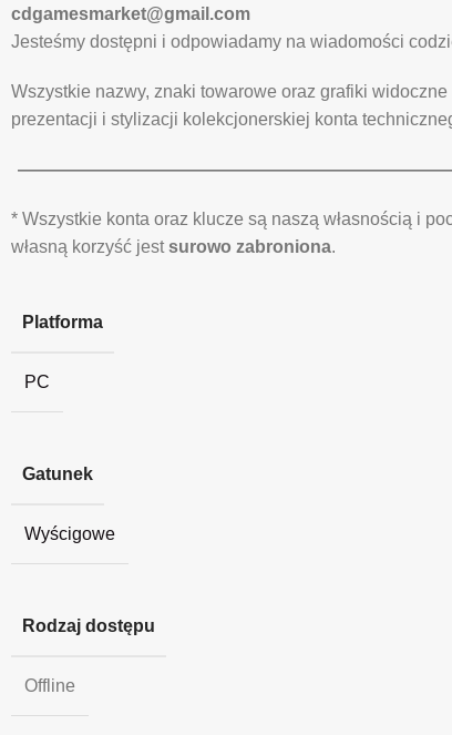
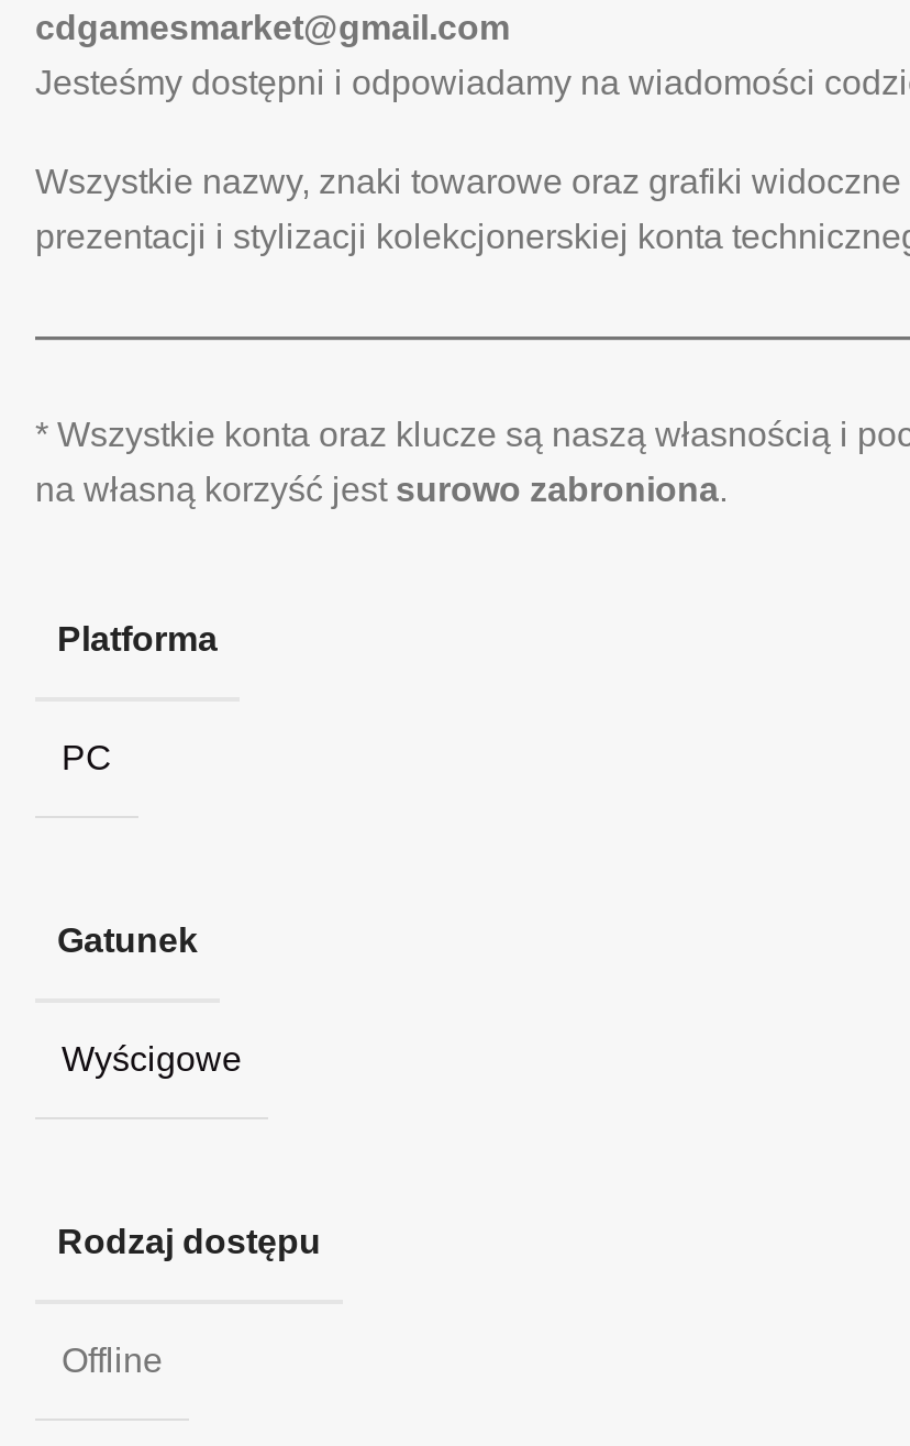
- własną korzyść jest surowo zabroniona.
+ na własną korzyść jest surowo zabroniona.
